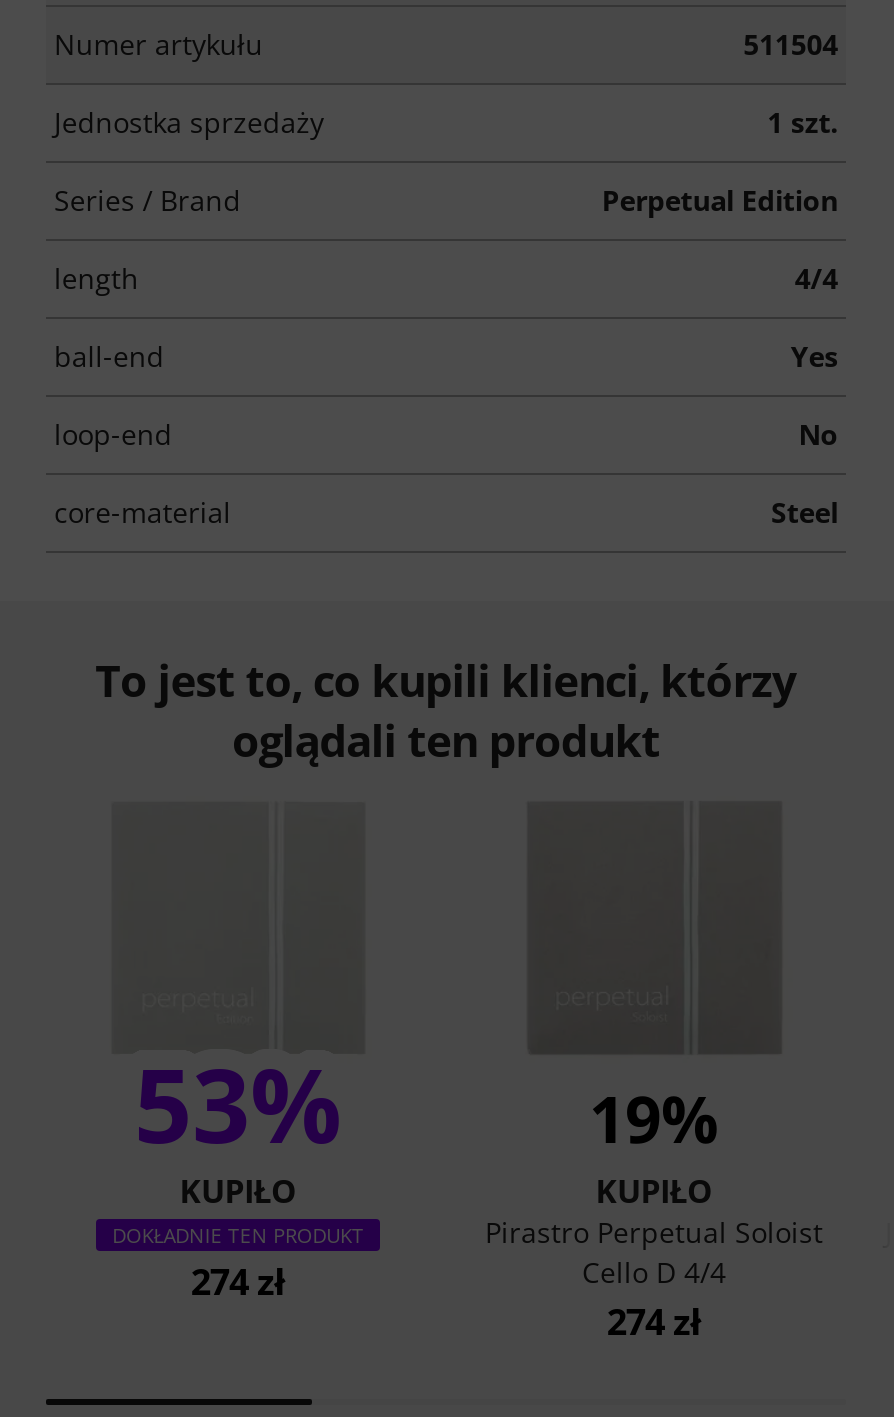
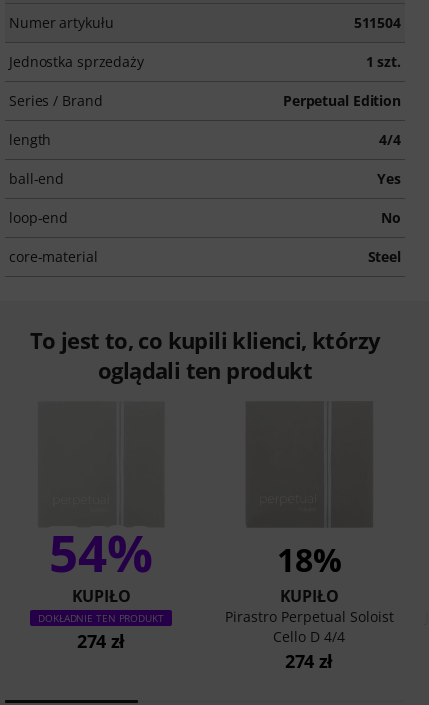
- 53%
+ 54%

- 19%
+ 18%
